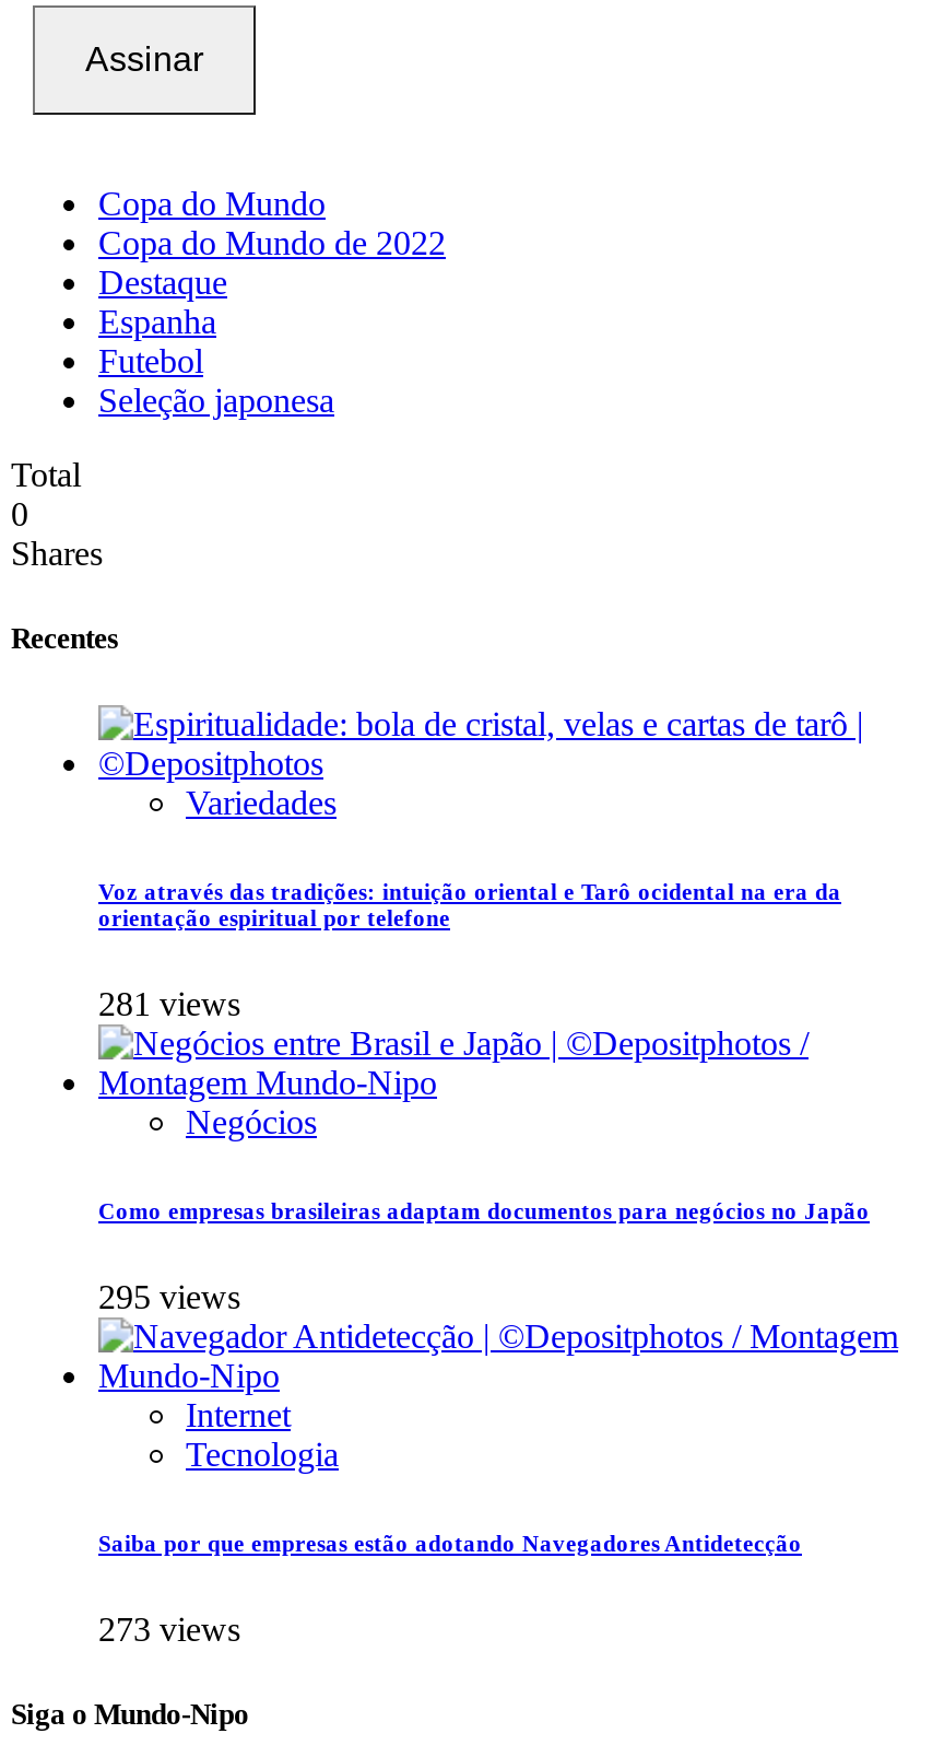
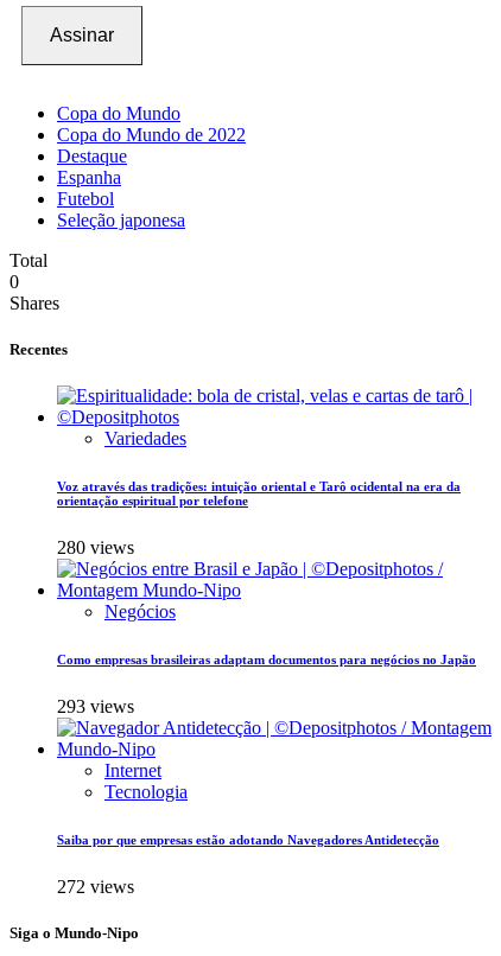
- 281 views
+ 280 views

- 295 views
+ 293 views

- 273 views
+ 272 views
